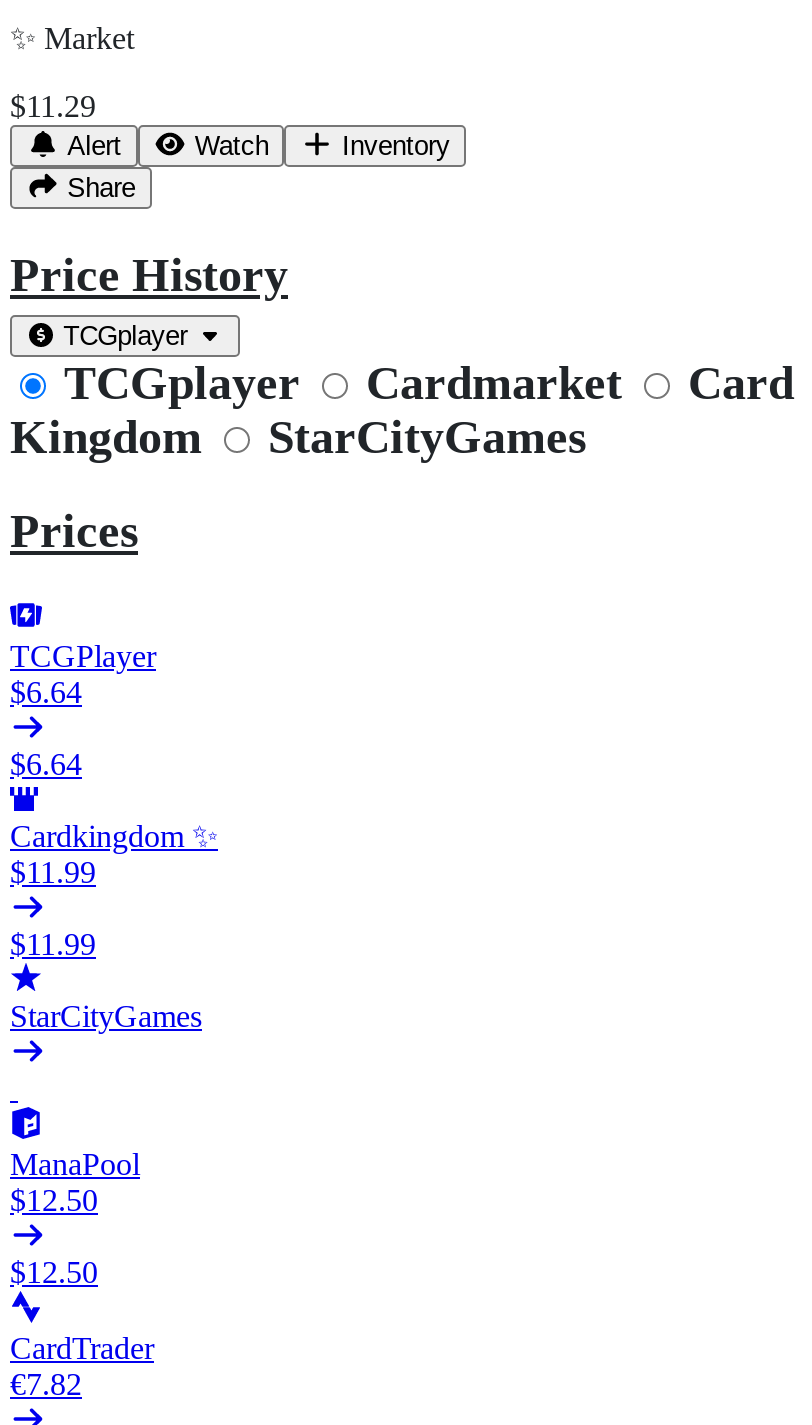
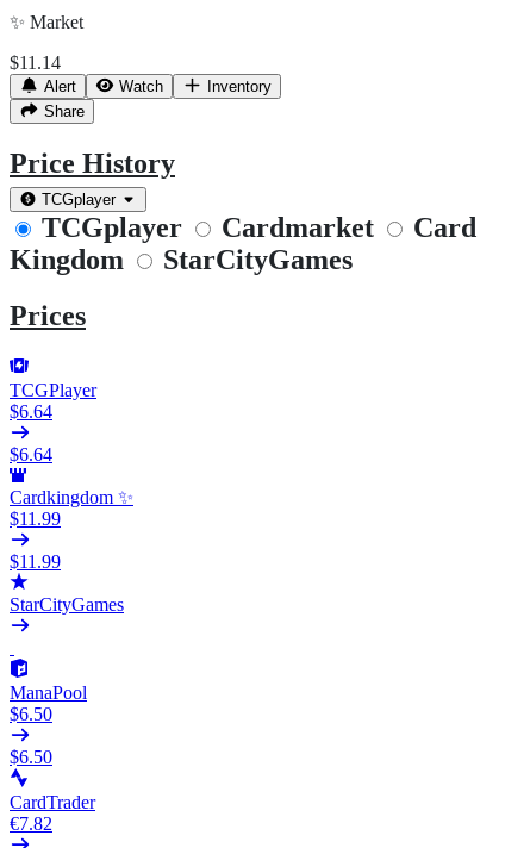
- $11.29
+ $11.14

- $12.50
+ $6.50

- $12.50
+ $6.50
